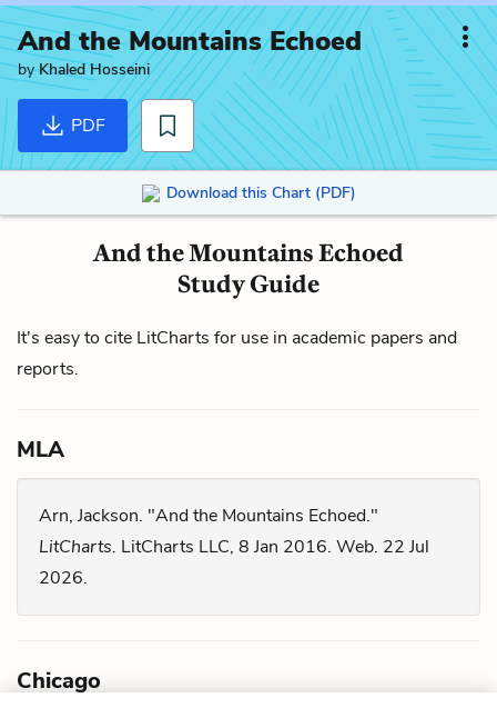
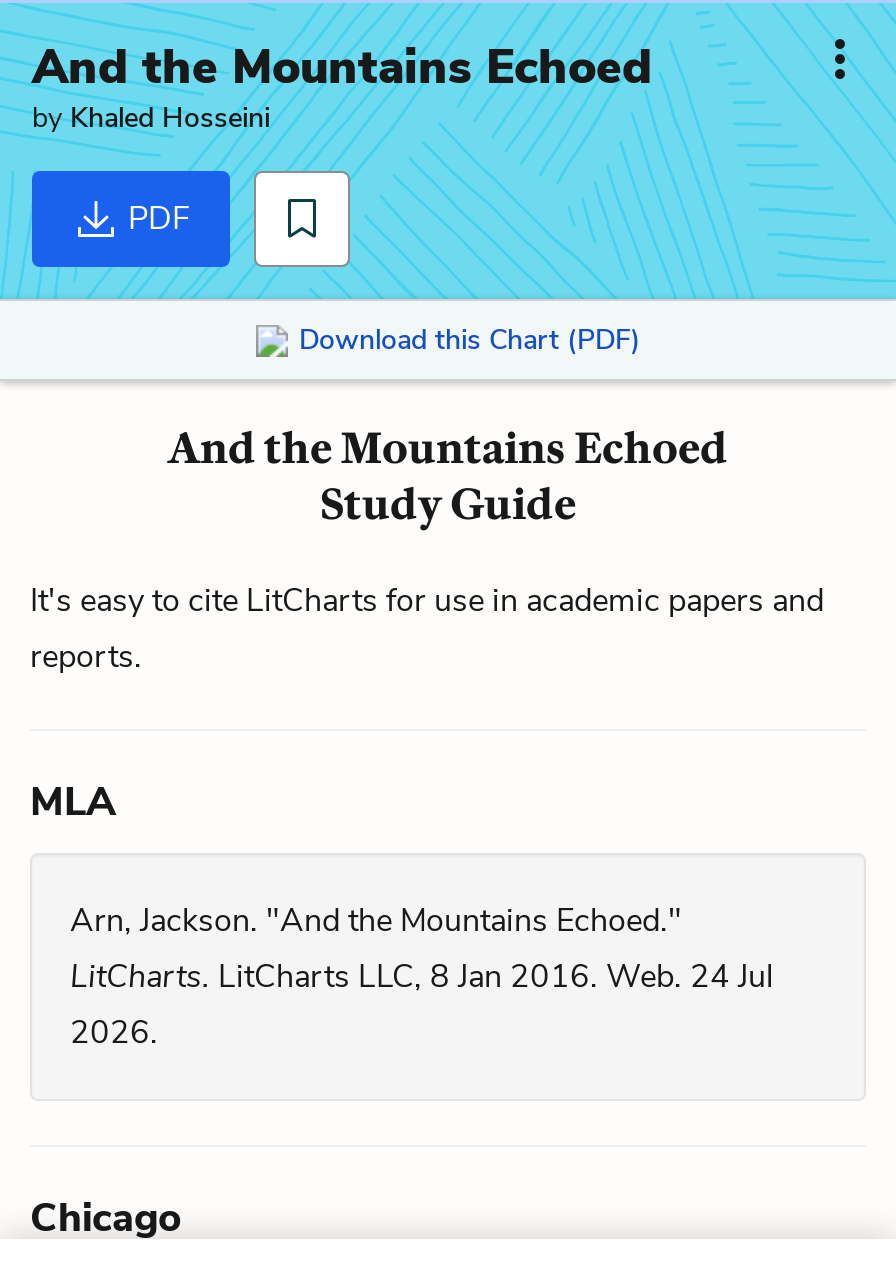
- LitCharts. LitCharts LLC, 8 Jan 2016. Web. 22 Jul
+ LitCharts. LitCharts LLC, 8 Jan 2016. Web. 24 Jul
